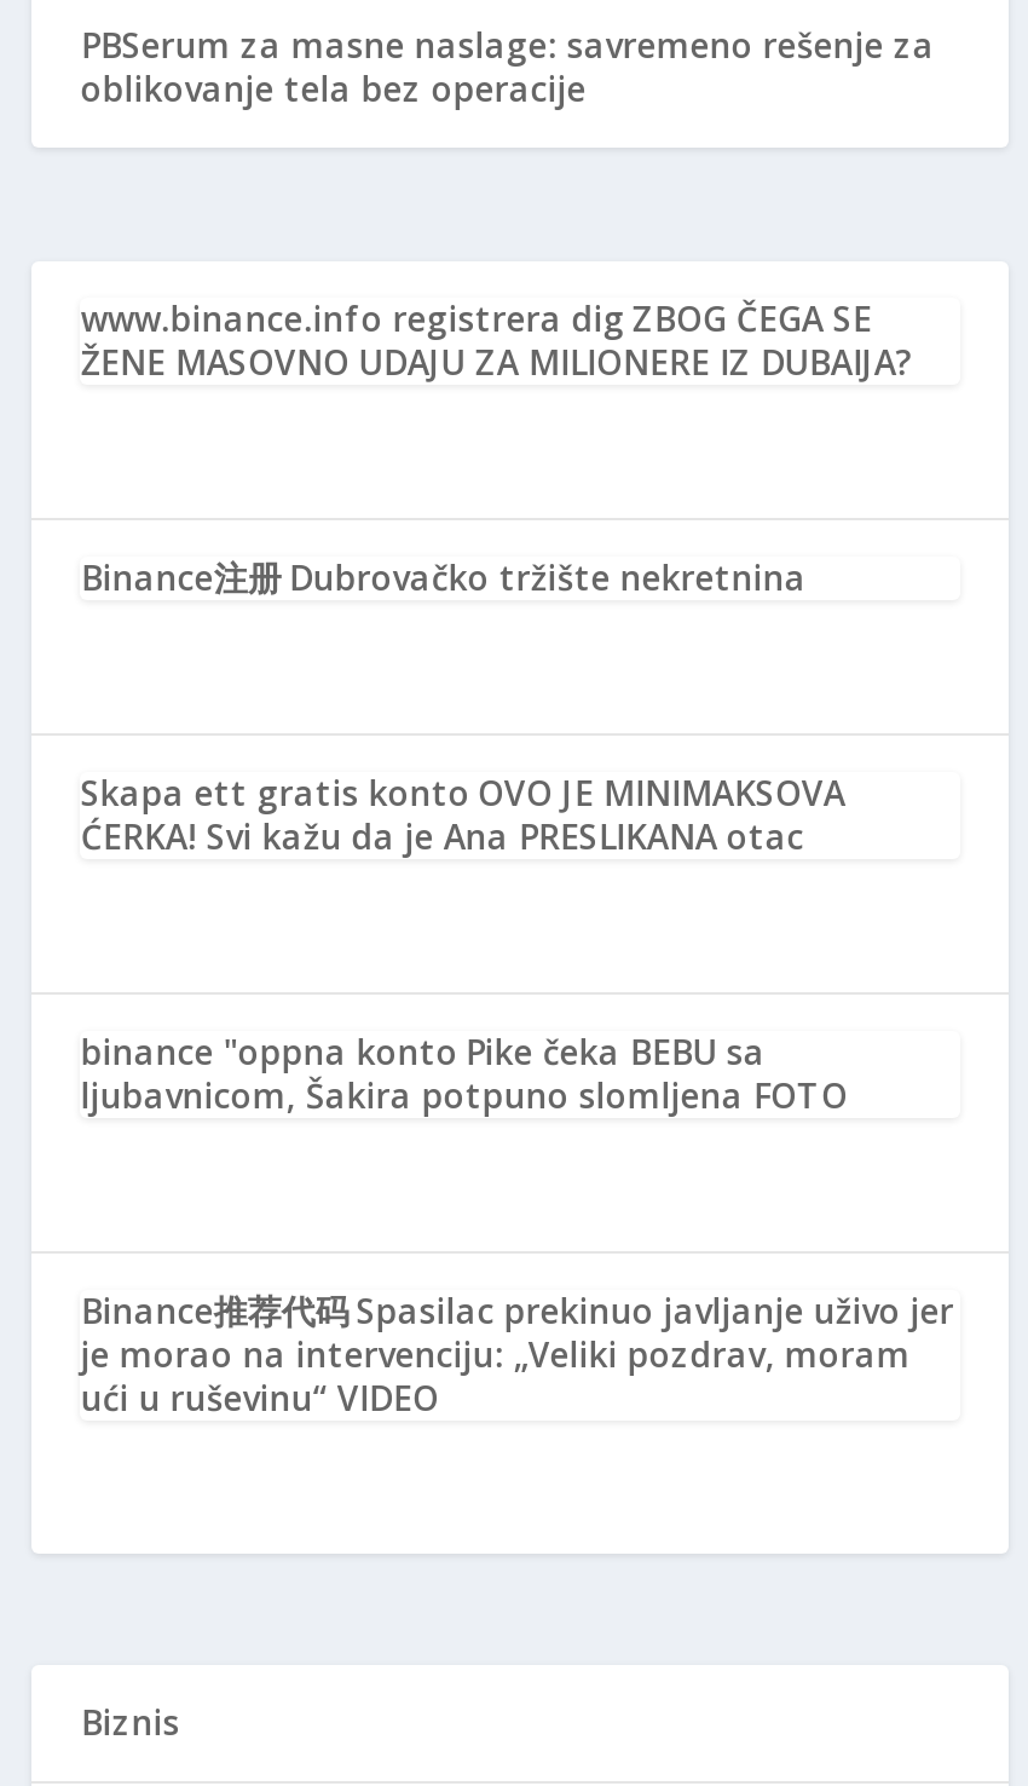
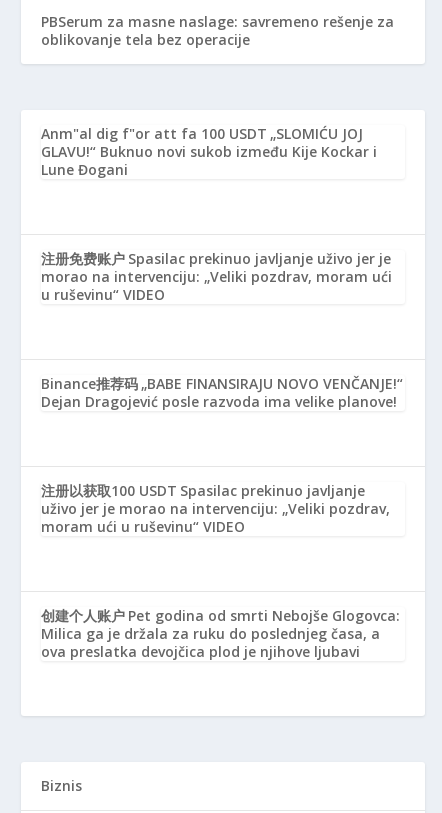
- www.binance.info registrera dig ZBOG ČEGA SE
- ŽENE MASOVNO UDAJU ZA MILIONERE IZ DUBAIJA?
+ Anm"al dig f"or att fa 100 USDT „SLOMIĆU JOJ
+ GLAVU!“ Buknuo novi sukob između Kije Kockar i
+ Lune Đogani

- Binance注册 Dubrovačko tržište nekretnina
+ 注册免费账户 Spasilac prekinuo javljanje uživo jer je
+ morao na intervenciju: „Veliki pozdrav, moram ući
+ u ruševinu“ VIDEO

- Skapa ett gratis konto OVO JE MINIMAKSOVA
- ĆERKA! Svi kažu da je Ana PRESLIKANA otac
+ Binance推荐码 „BABE FINANSIRAJU NOVO VENČANJE!“
+ Dejan Dragojević posle razvoda ima velike planove!

- binance "oppna konto Pike čeka BEBU sa
- ljubavnicom, Šakira potpuno slomljena FOTO
+ 注册以获取100 USDT Spasilac prekinuo javljanje
+ uživo jer je morao na intervenciju: „Veliki pozdrav,
+ moram ući u ruševinu“ VIDEO

- Binance推荐代码 Spasilac prekinuo javljanje uživo jer
- je morao na intervenciju: „Veliki pozdrav, moram
- ući u ruševinu“ VIDEO
+ 创建个人账户 Pet godina od smrti Nebojše Glogovca:
+ Milica ga je držala za ruku do poslednjeg časa, a
+ ova preslatka devojčica plod je njihove ljubavi
